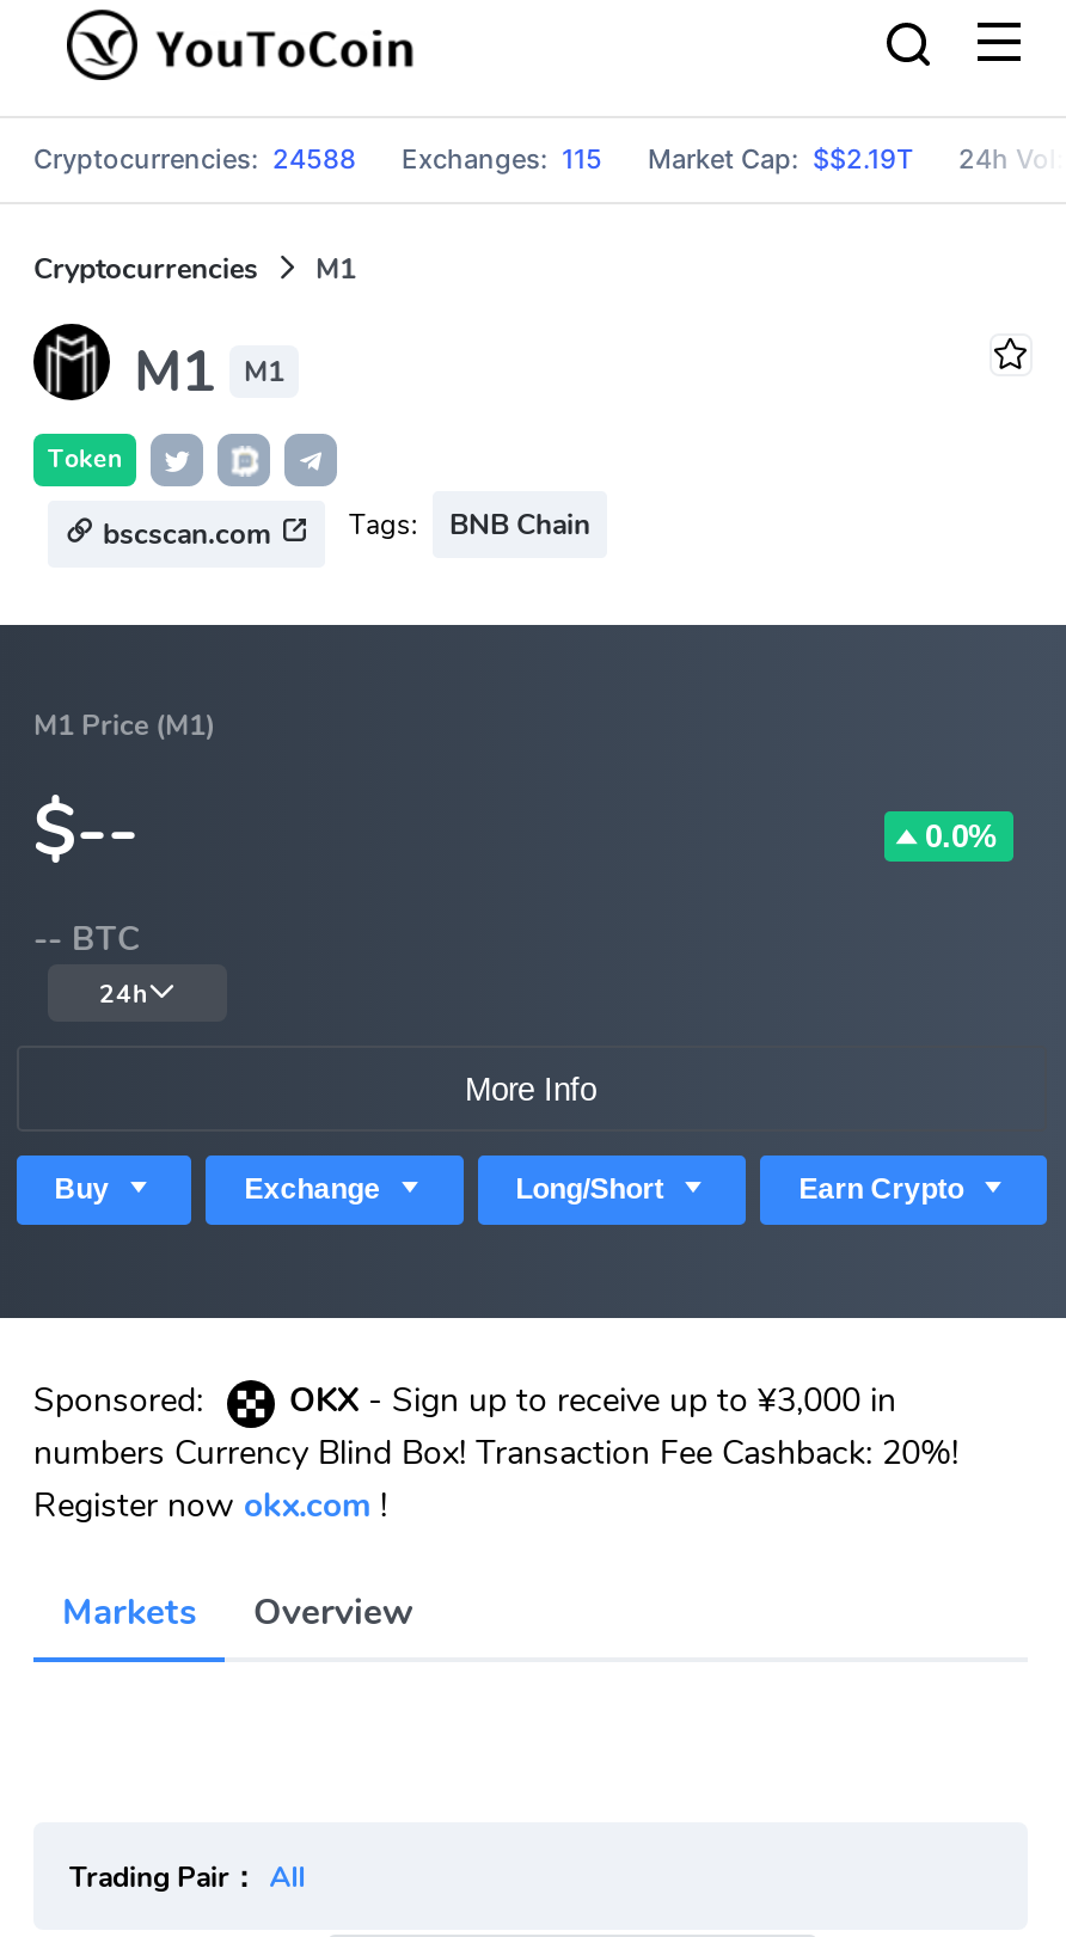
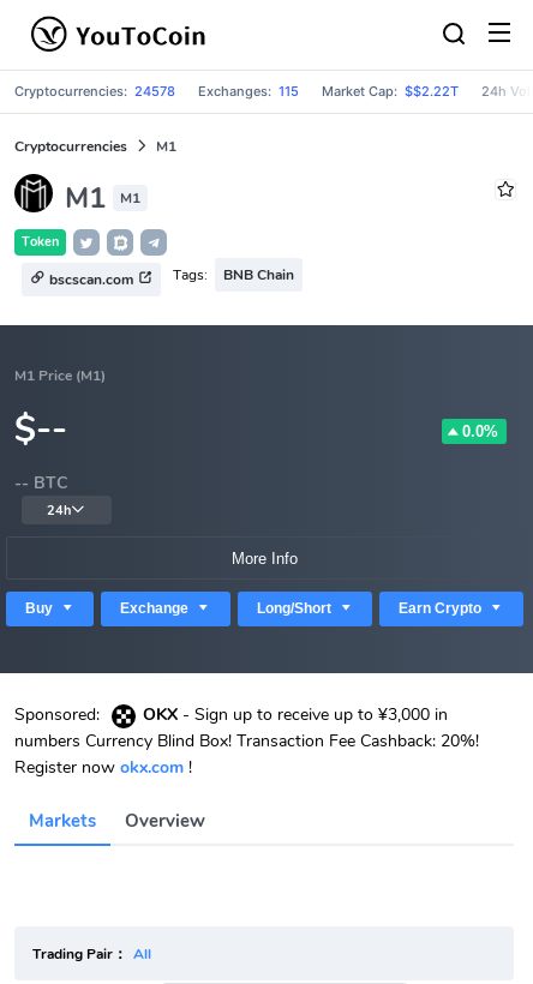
- Cryptocurrencies: 24588
+ Cryptocurrencies: 24578

- Market Cap: $$2.19T
+ Market Cap: $$2.22T
